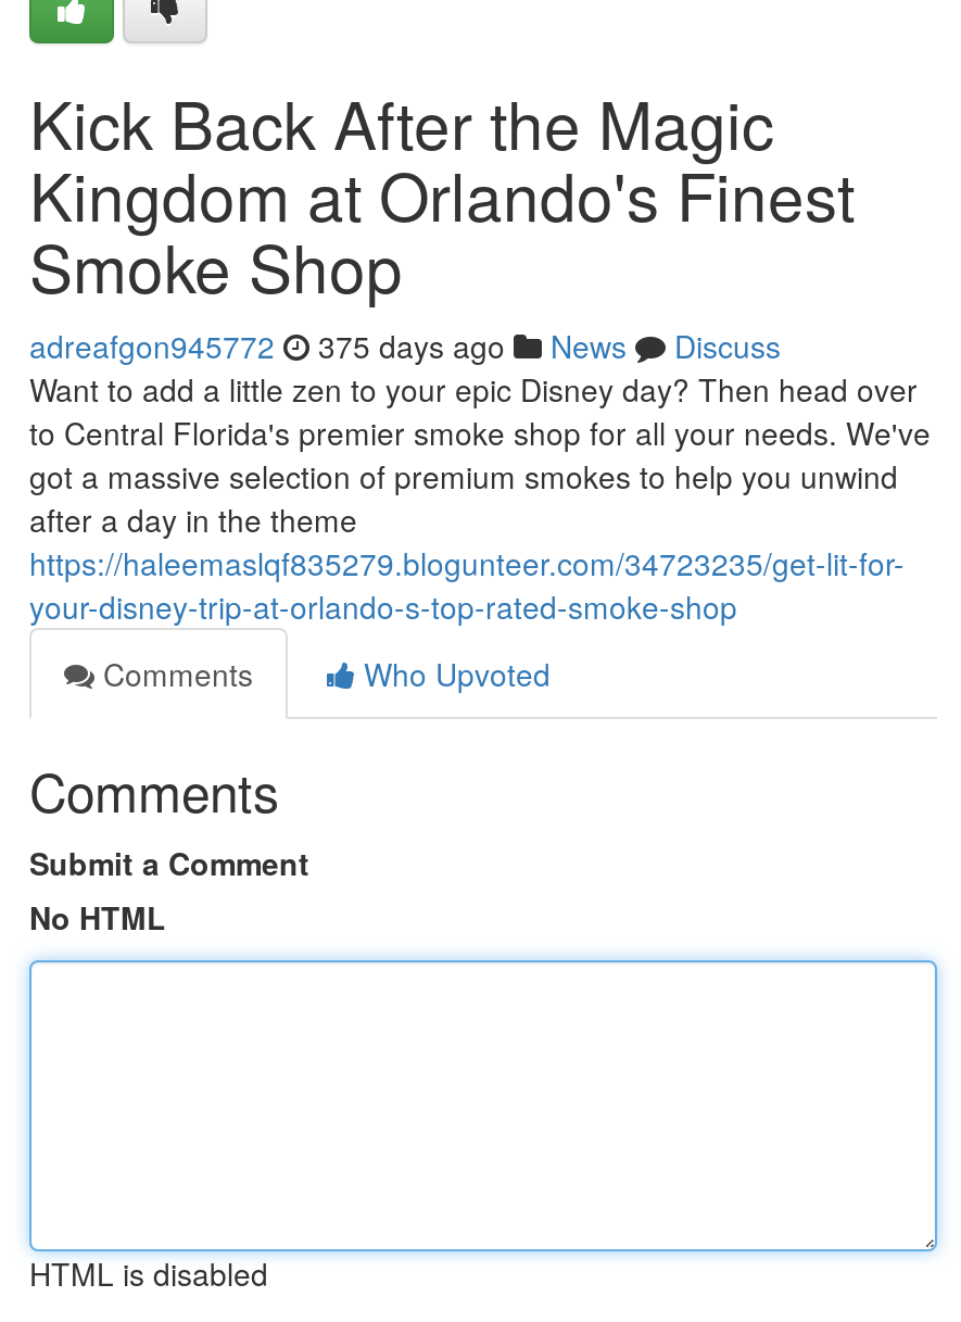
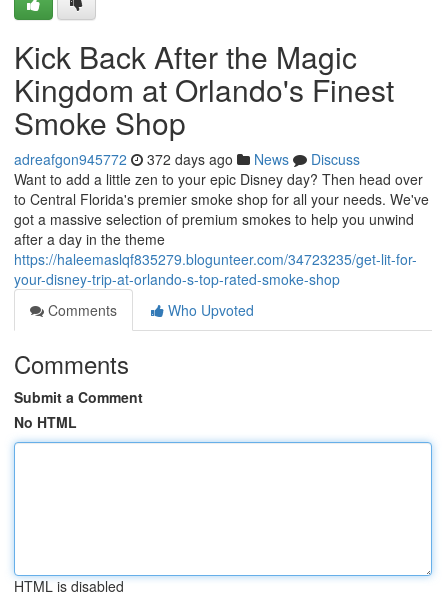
- adreafgon945772 375 days ago News Discuss
+ adreafgon945772 372 days ago News Discuss
